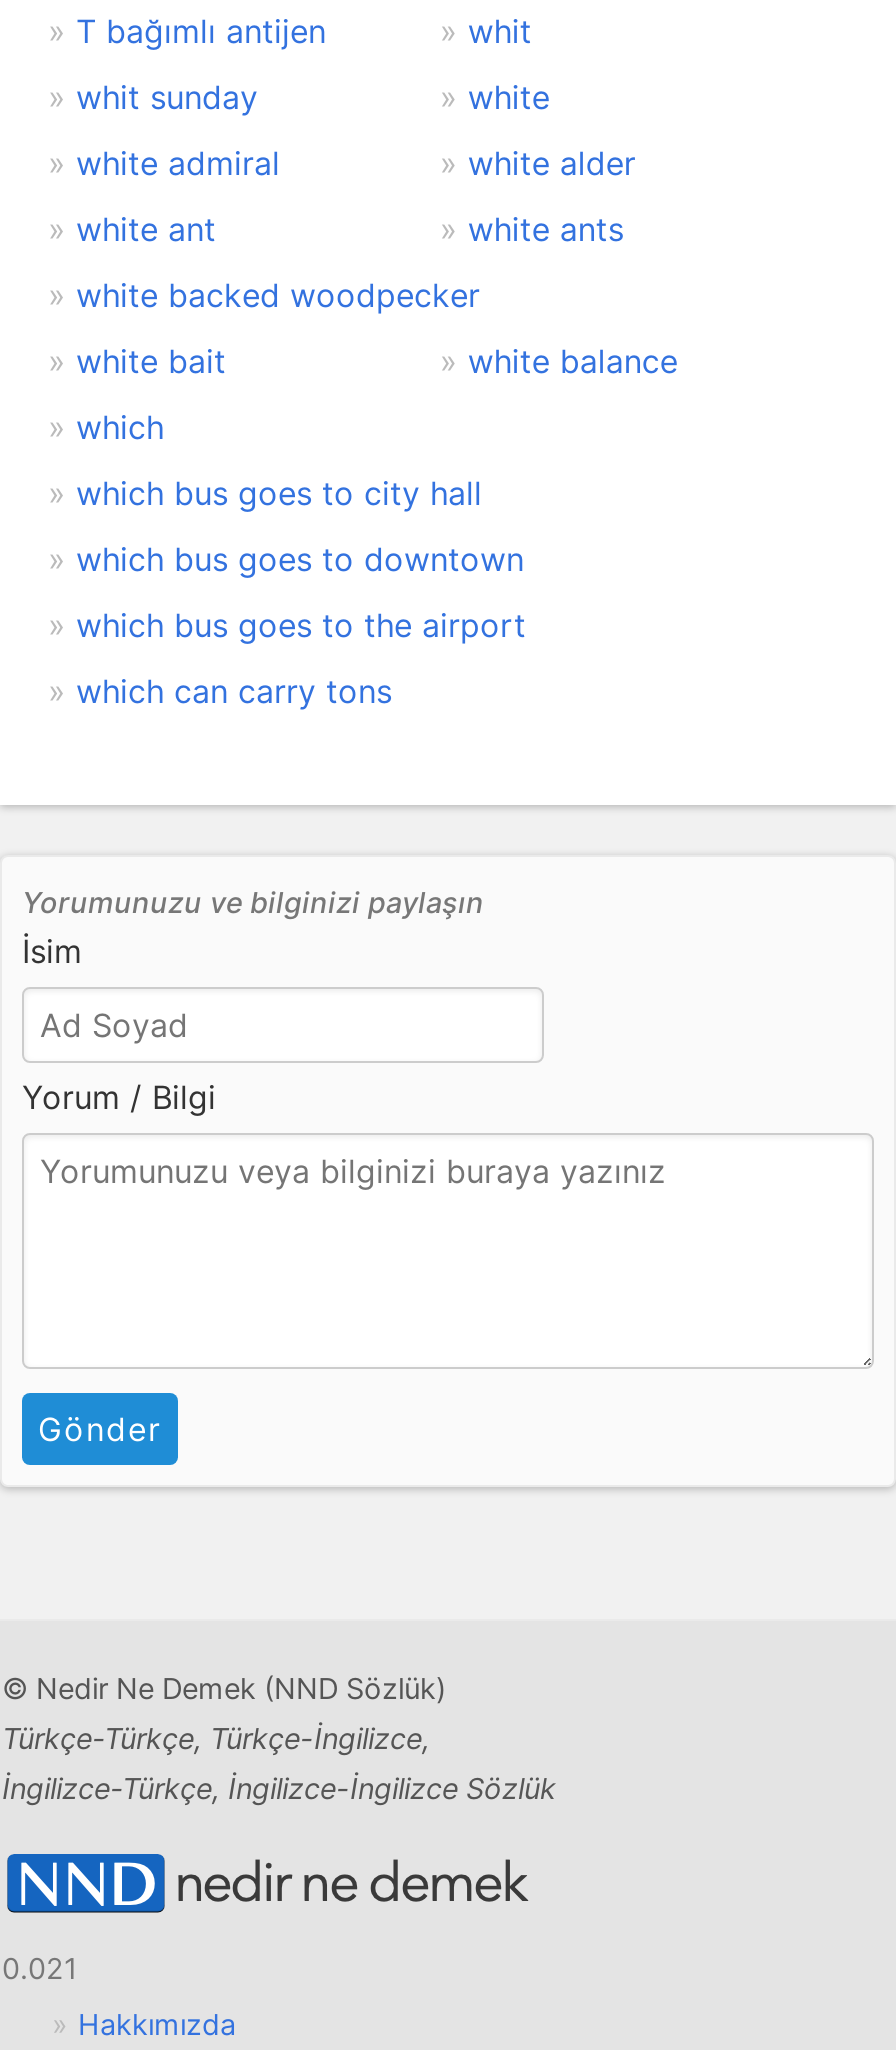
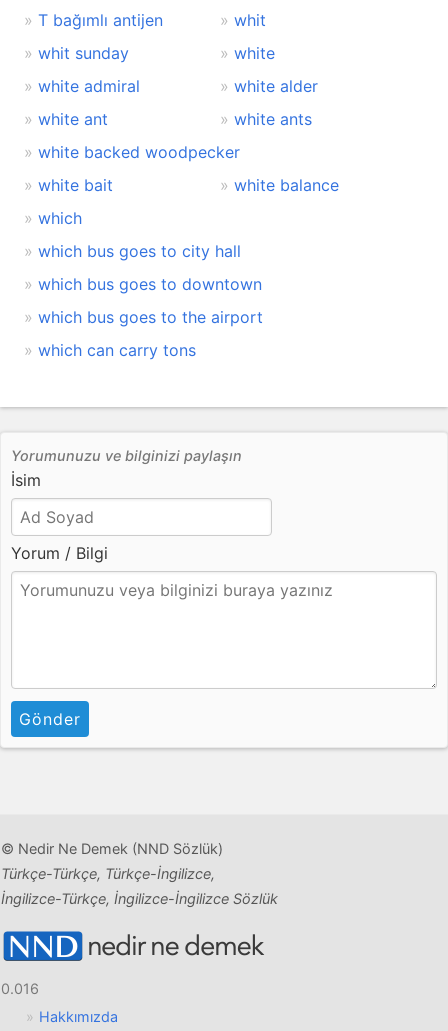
- 0.021
+ 0.016
